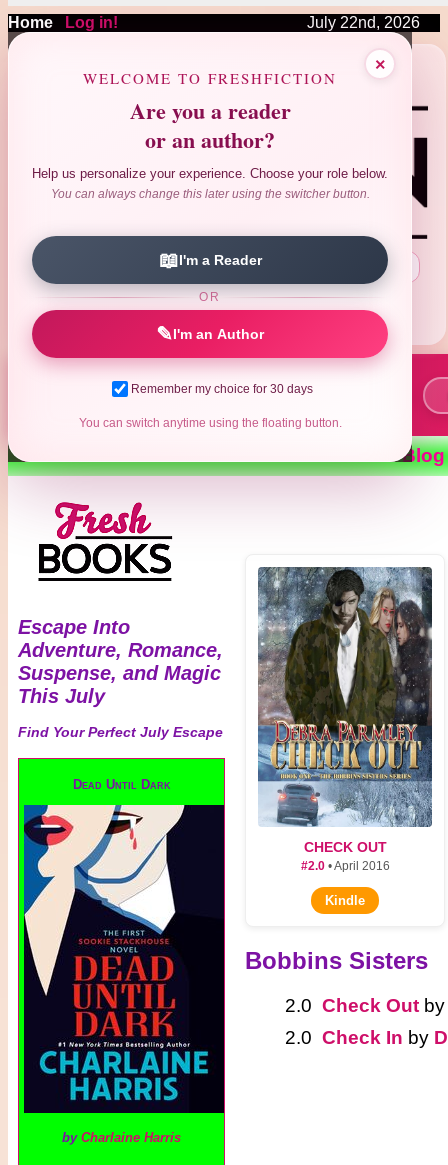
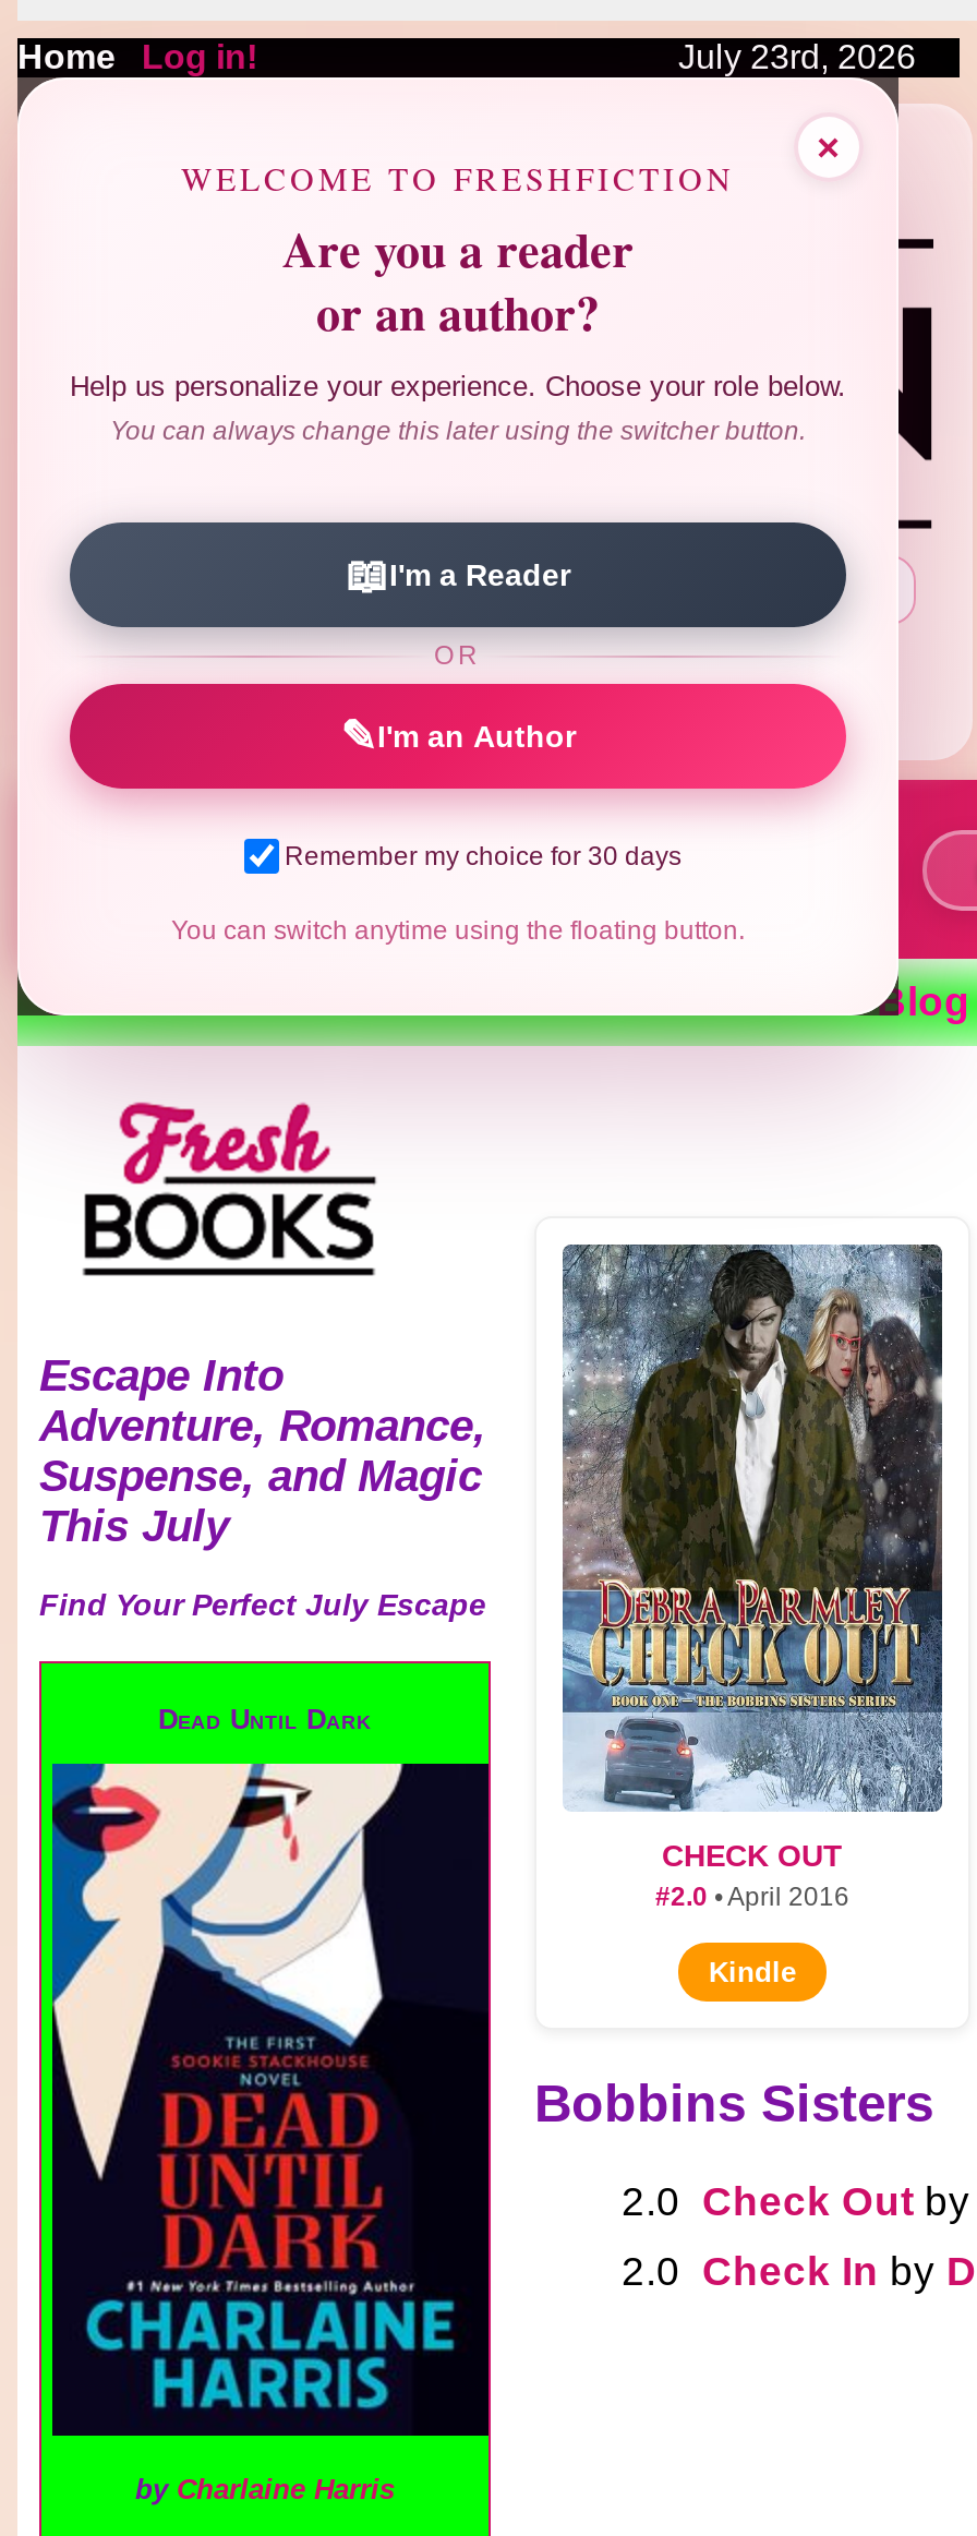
- July 22nd, 2026
+ July 23rd, 2026
